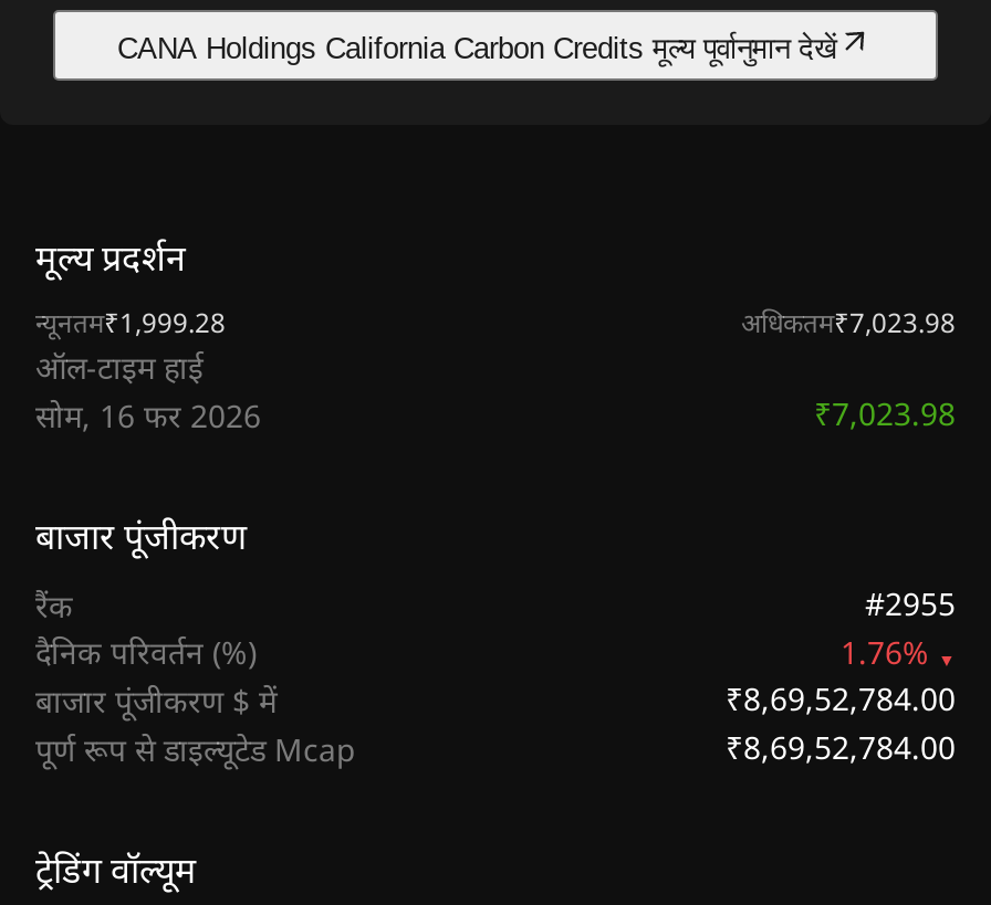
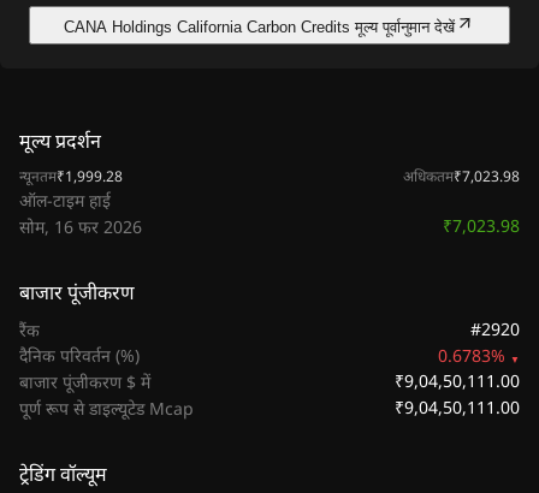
- #2955
+ #2920

- 1.76%
+ 0.6783%

- ₹8,69,52,784.00
+ ₹9,04,50,111.00

- ₹8,69,52,784.00
+ ₹9,04,50,111.00
